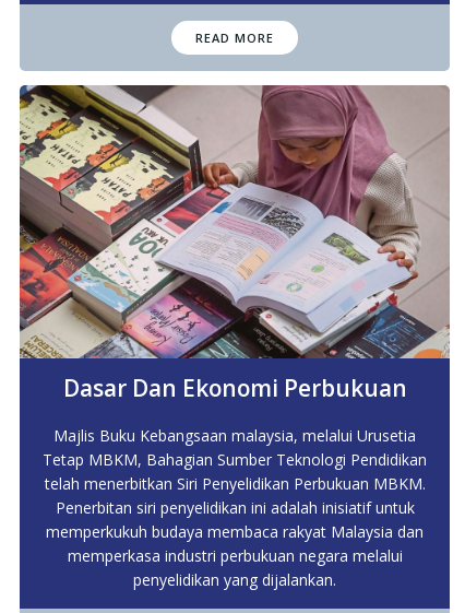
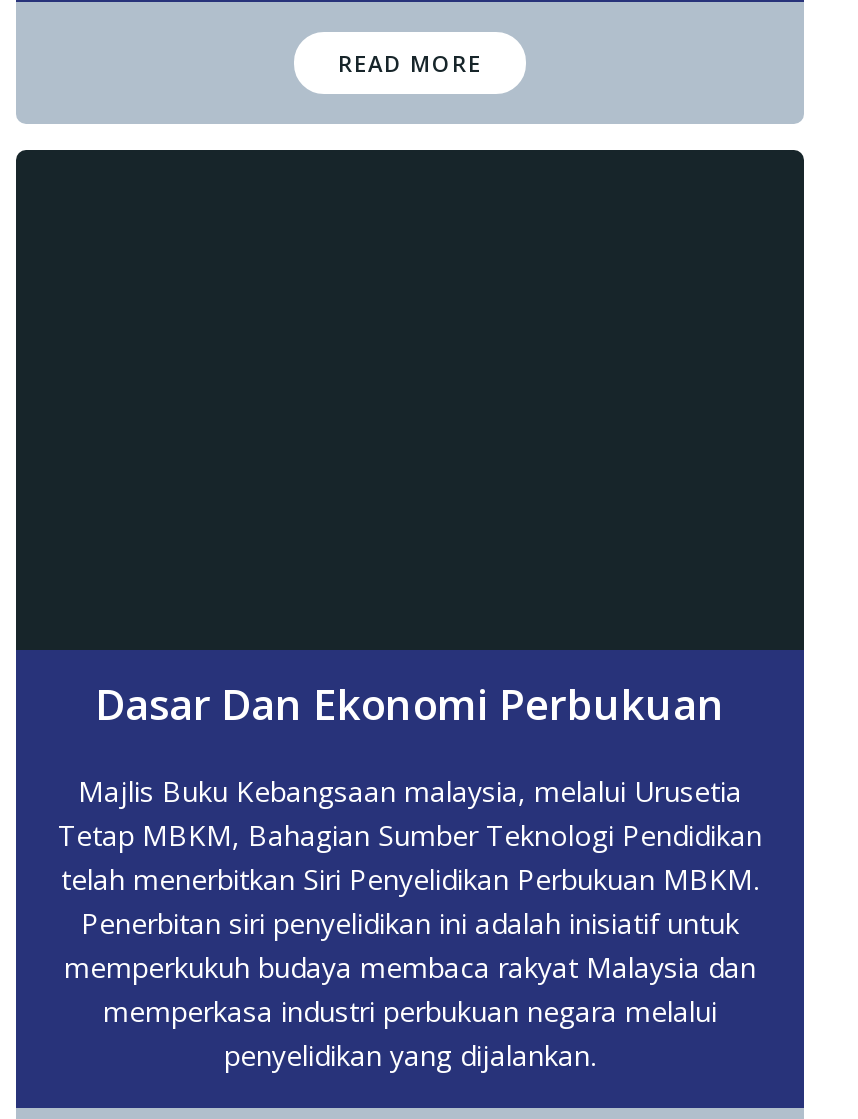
- [image]
